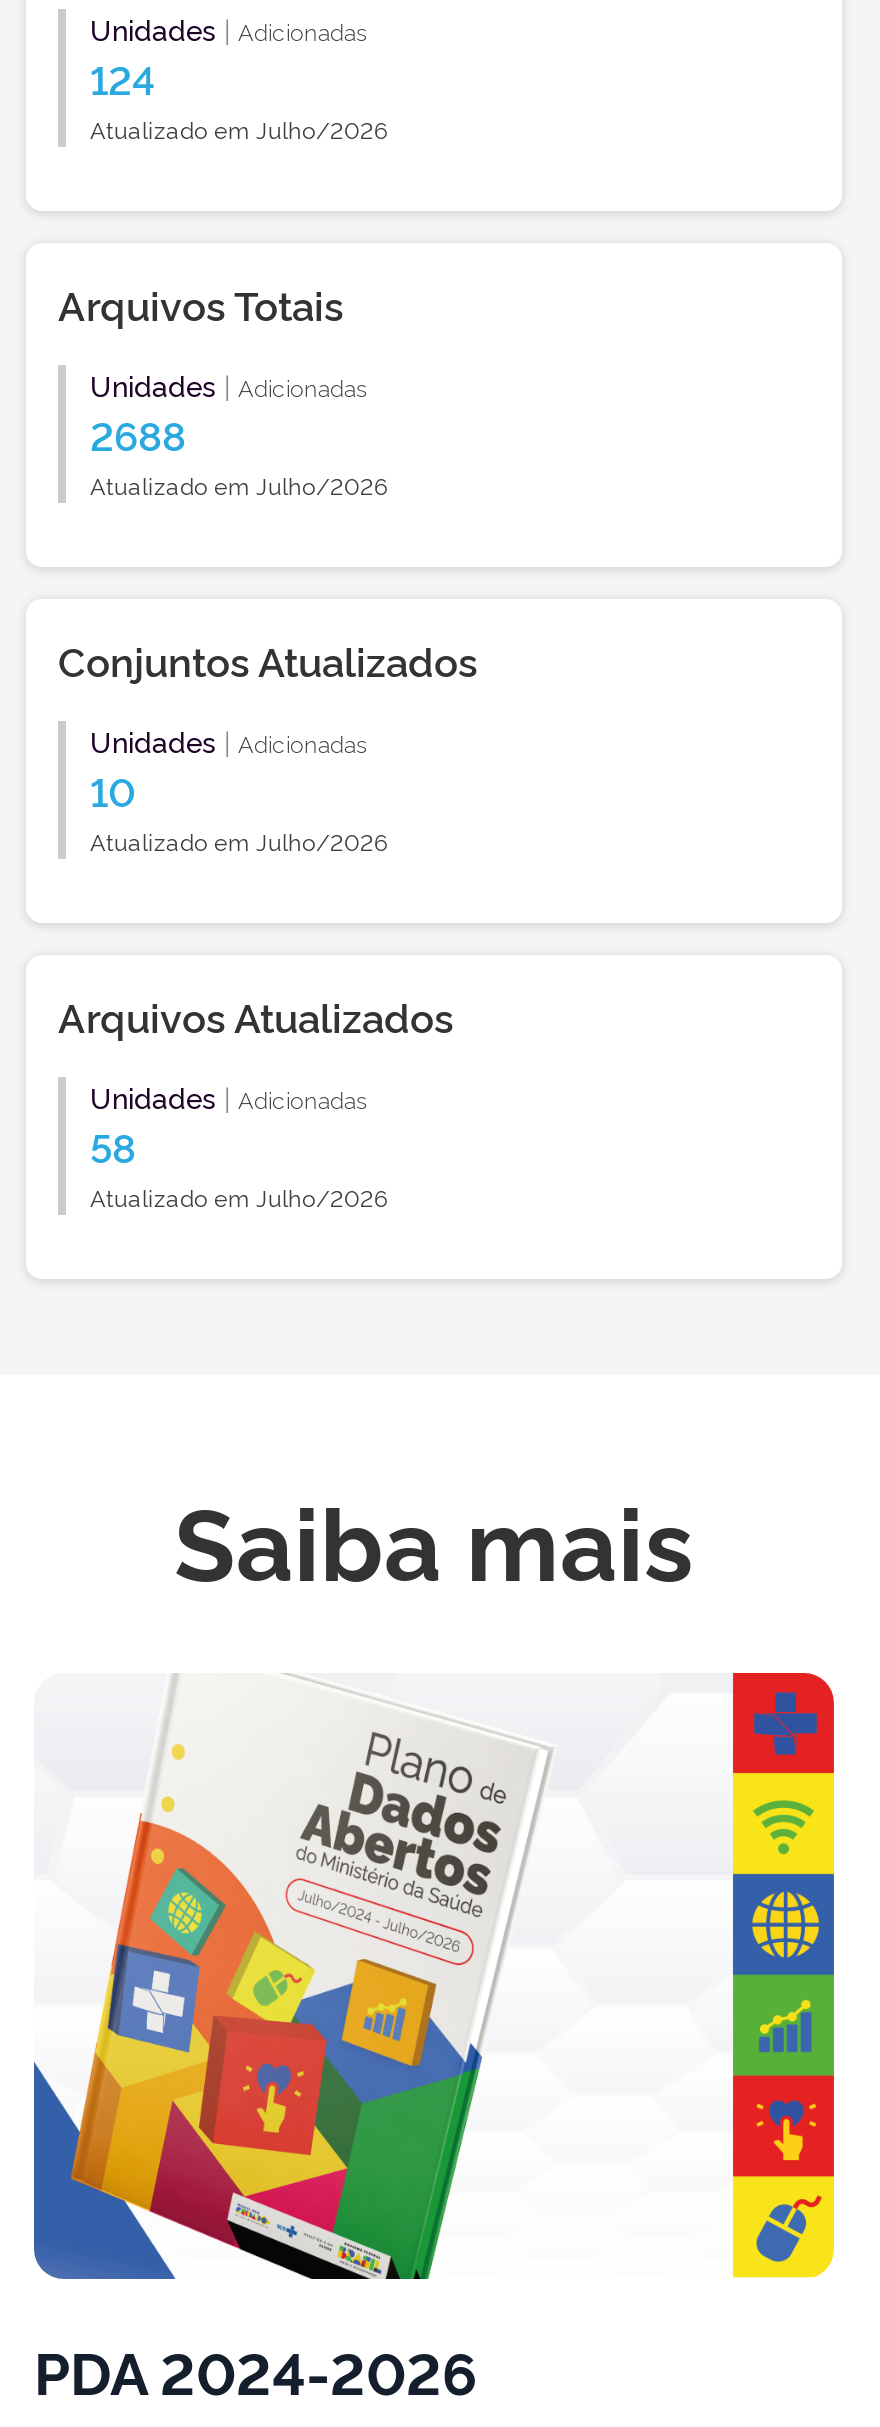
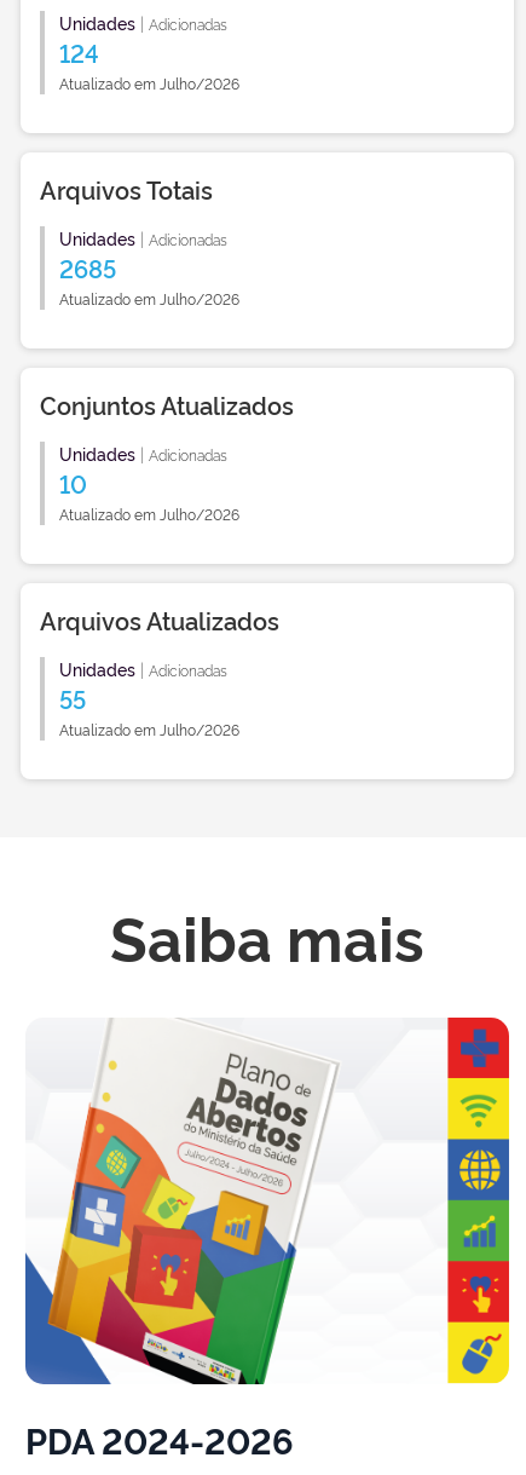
- 2688
+ 2685

- 58
+ 55
